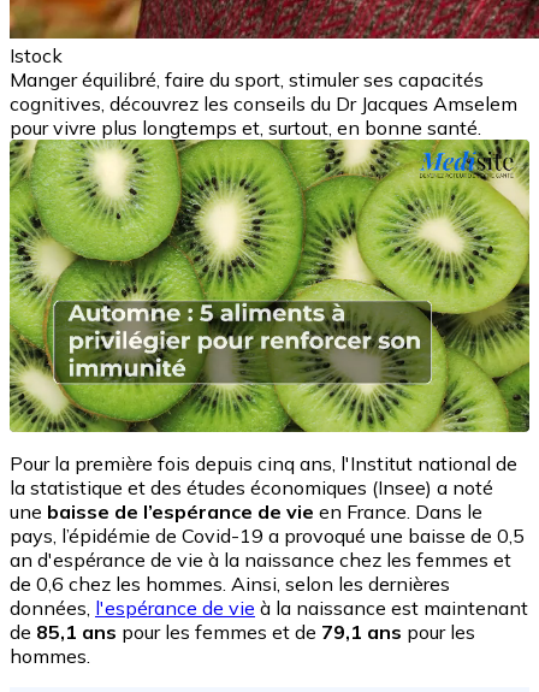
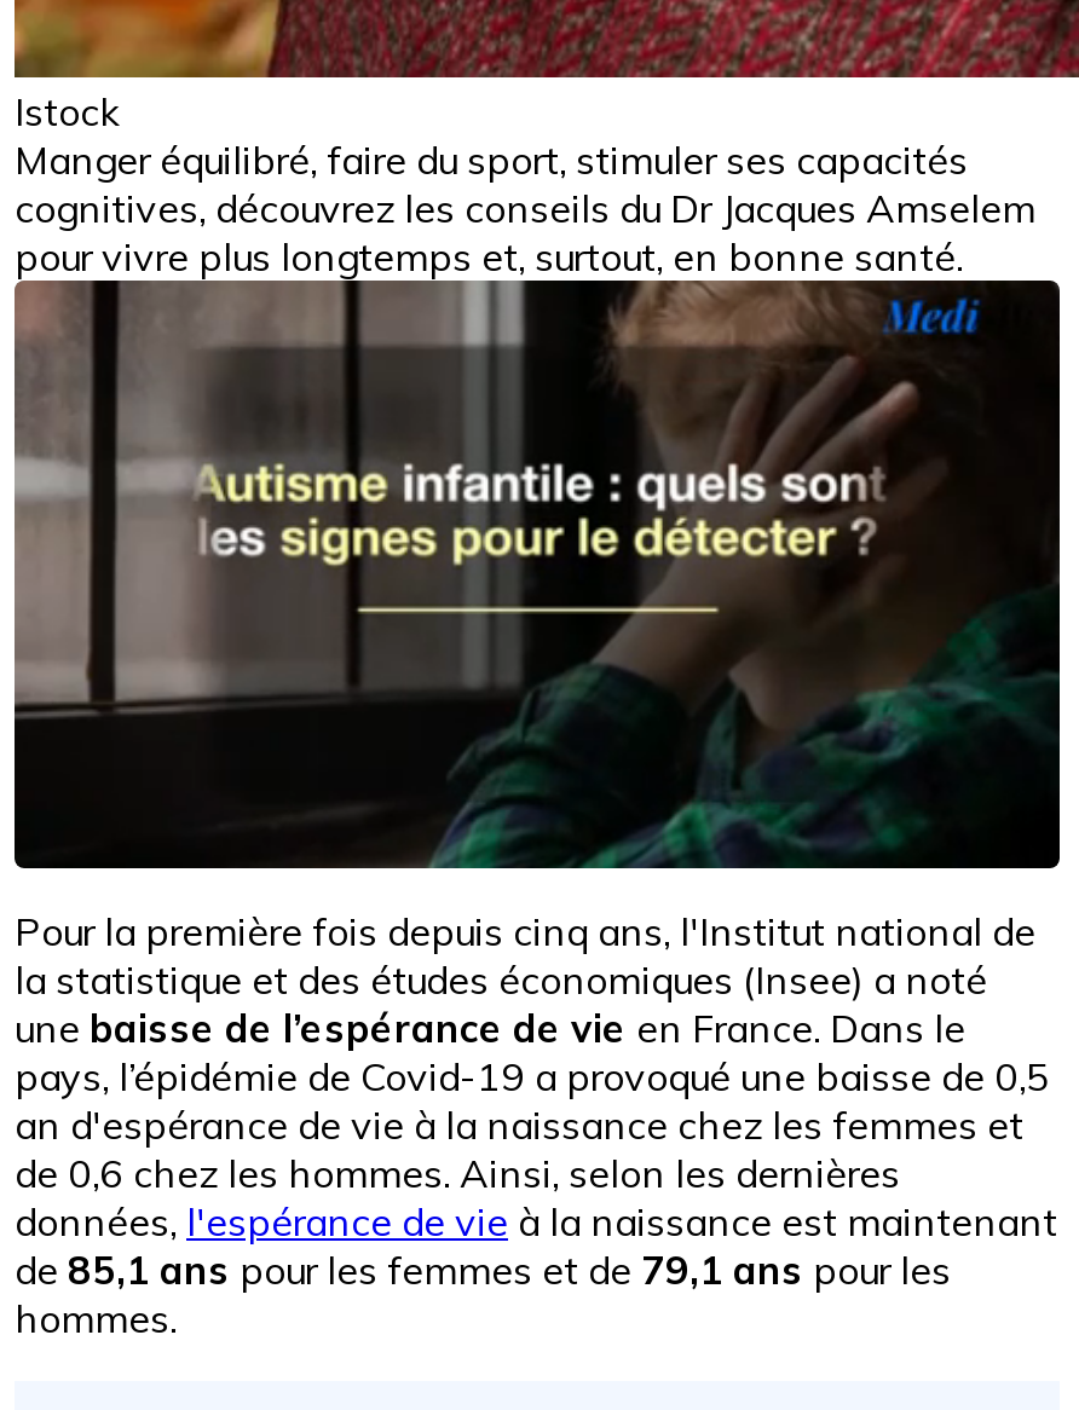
- [image]
+ [image]
